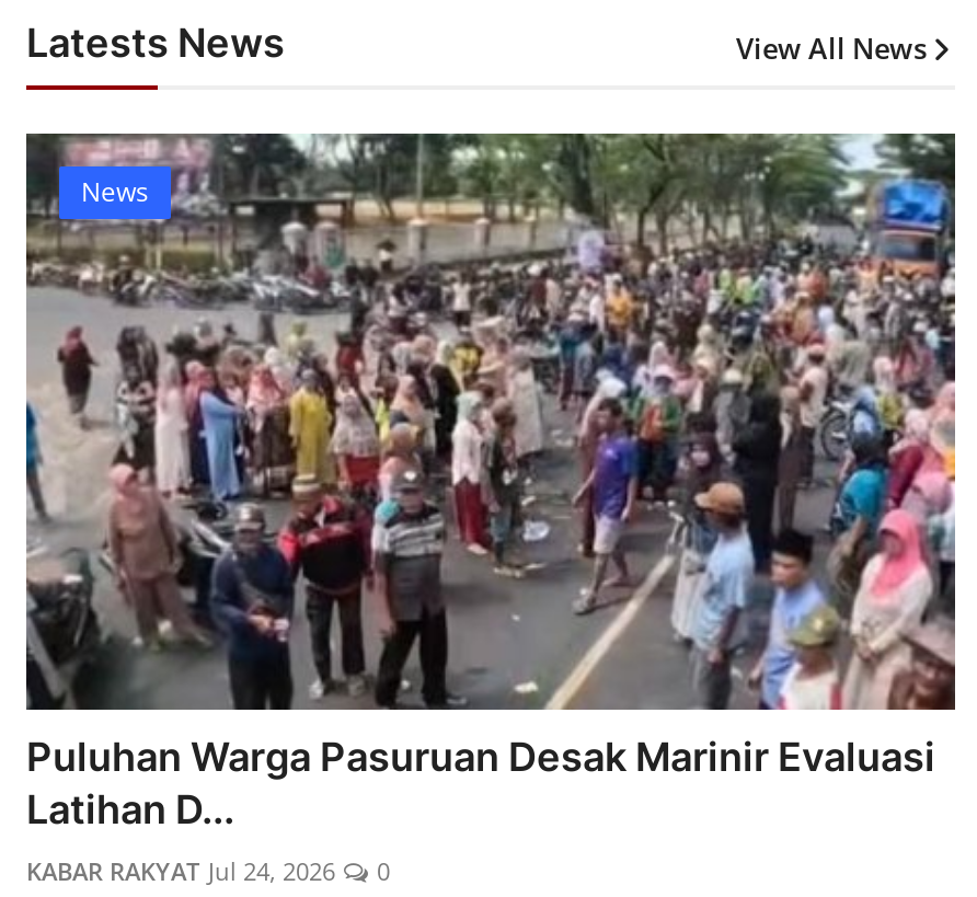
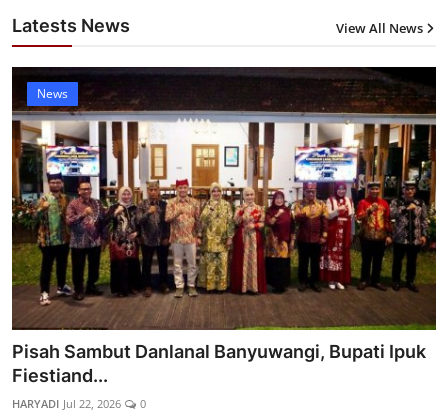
- [image]
- Puluhan Warga Pasuruan Desak Marinir Evaluasi
- Latihan D...
+ [image]
+ Pisah Sambut Danlanal Banyuwangi, Bupati Ipuk
+ Fiestiand...

- KABAR RAKYAT Jul 24, 2026
+ HARYADI Jul 22, 2026
